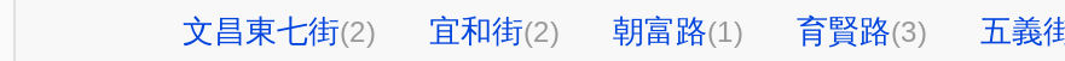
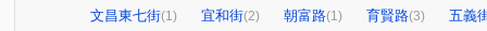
- 文昌東七街(2)
+ 文昌東七街(1)
